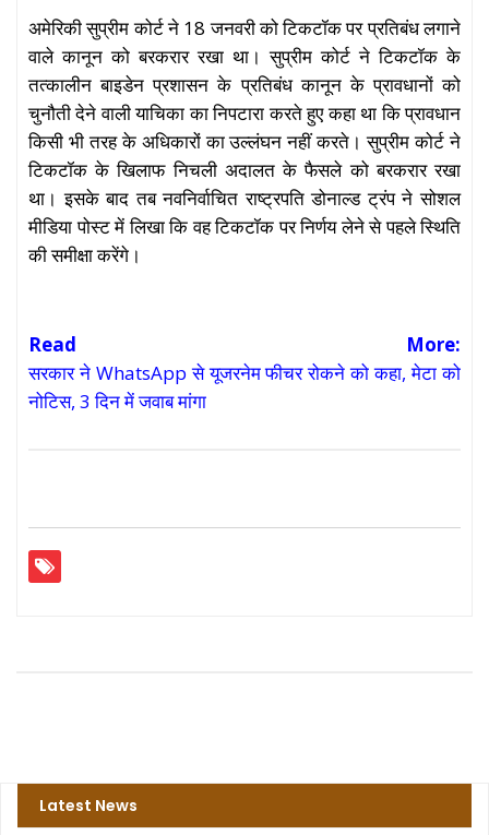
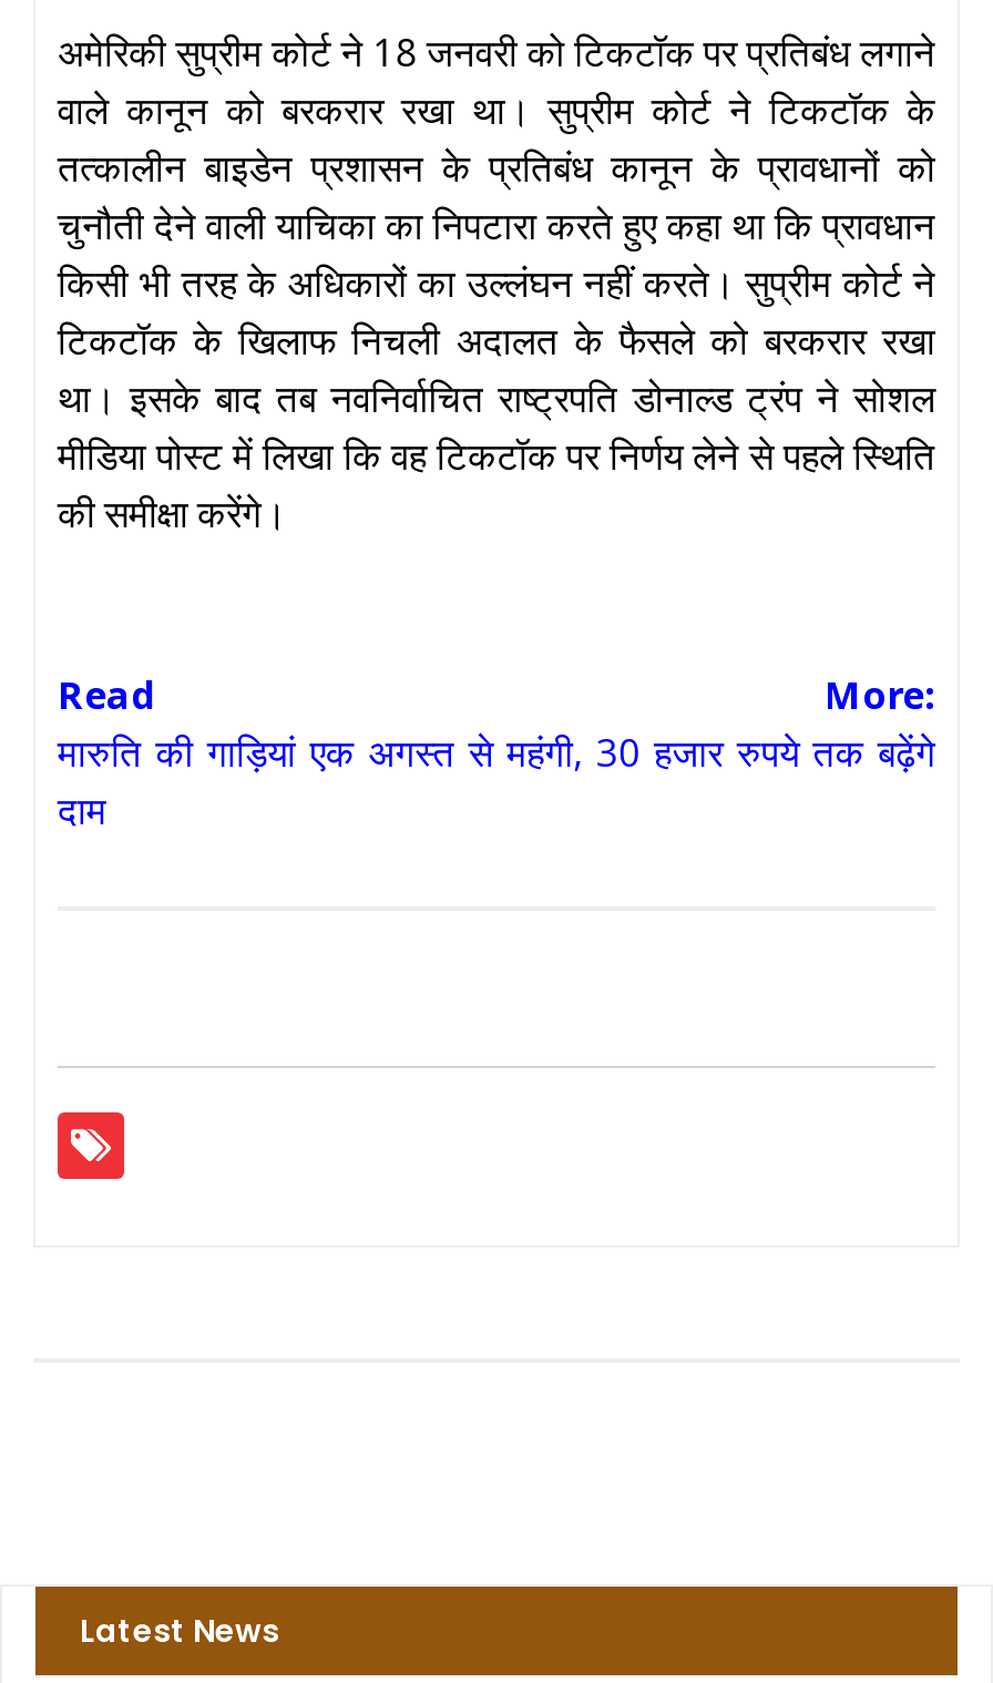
- सरकार ने WhatsApp से यूजरनेम फीचर रोकने को कहा, मेटा को
- नोटिस, 3 दिन में जवाब मांगा
+ मारुति की गाड़ियां एक अगस्त से महंगी, 30 हजार रुपये तक बढ़ेंगे
+ दाम
